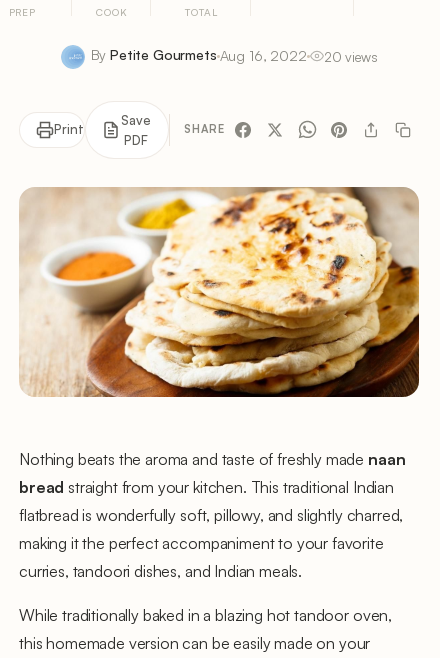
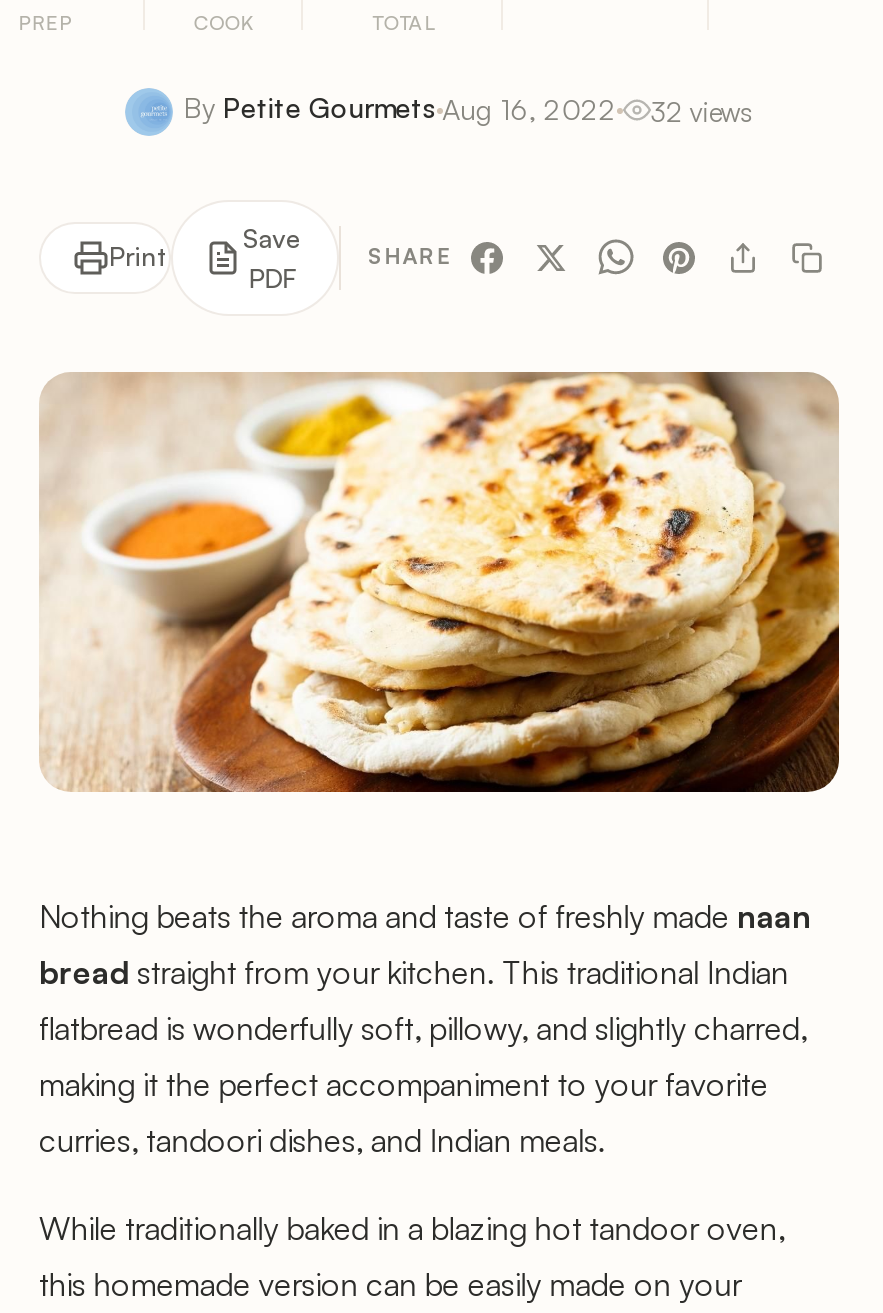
- By Petite Gourmets Aug 16, 2022 20 views
+ By Petite Gourmets Aug 16, 2022 32 views
